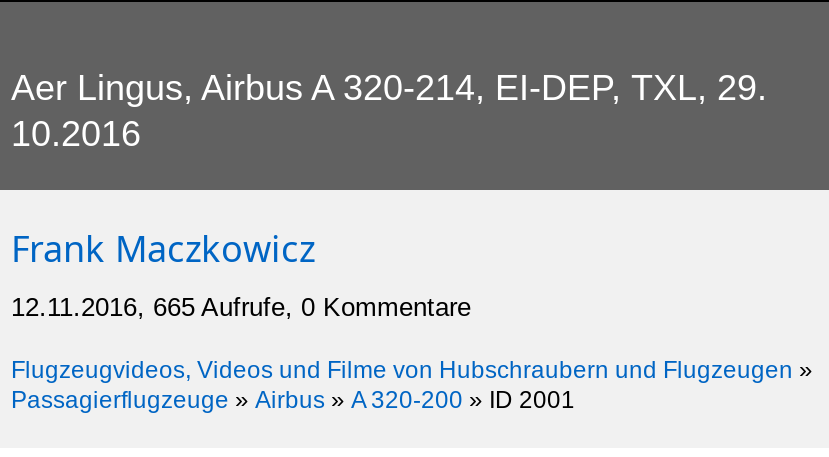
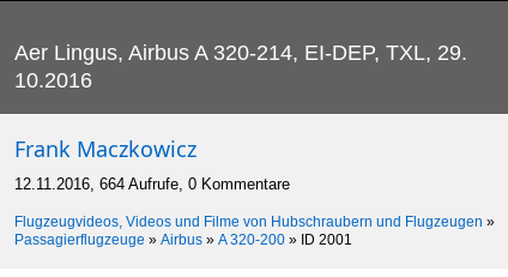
- 12.11.2016, 665 Aufrufe, 0 Kommentare
+ 12.11.2016, 664 Aufrufe, 0 Kommentare
